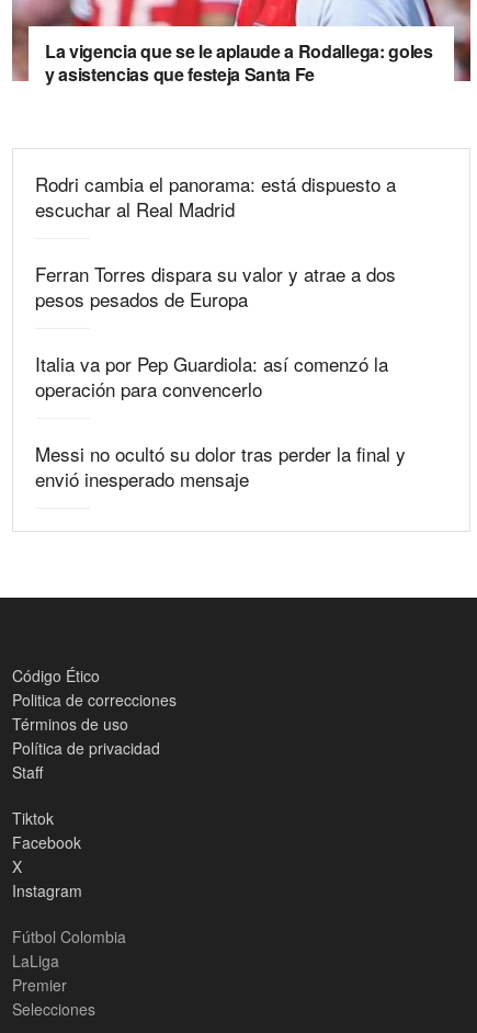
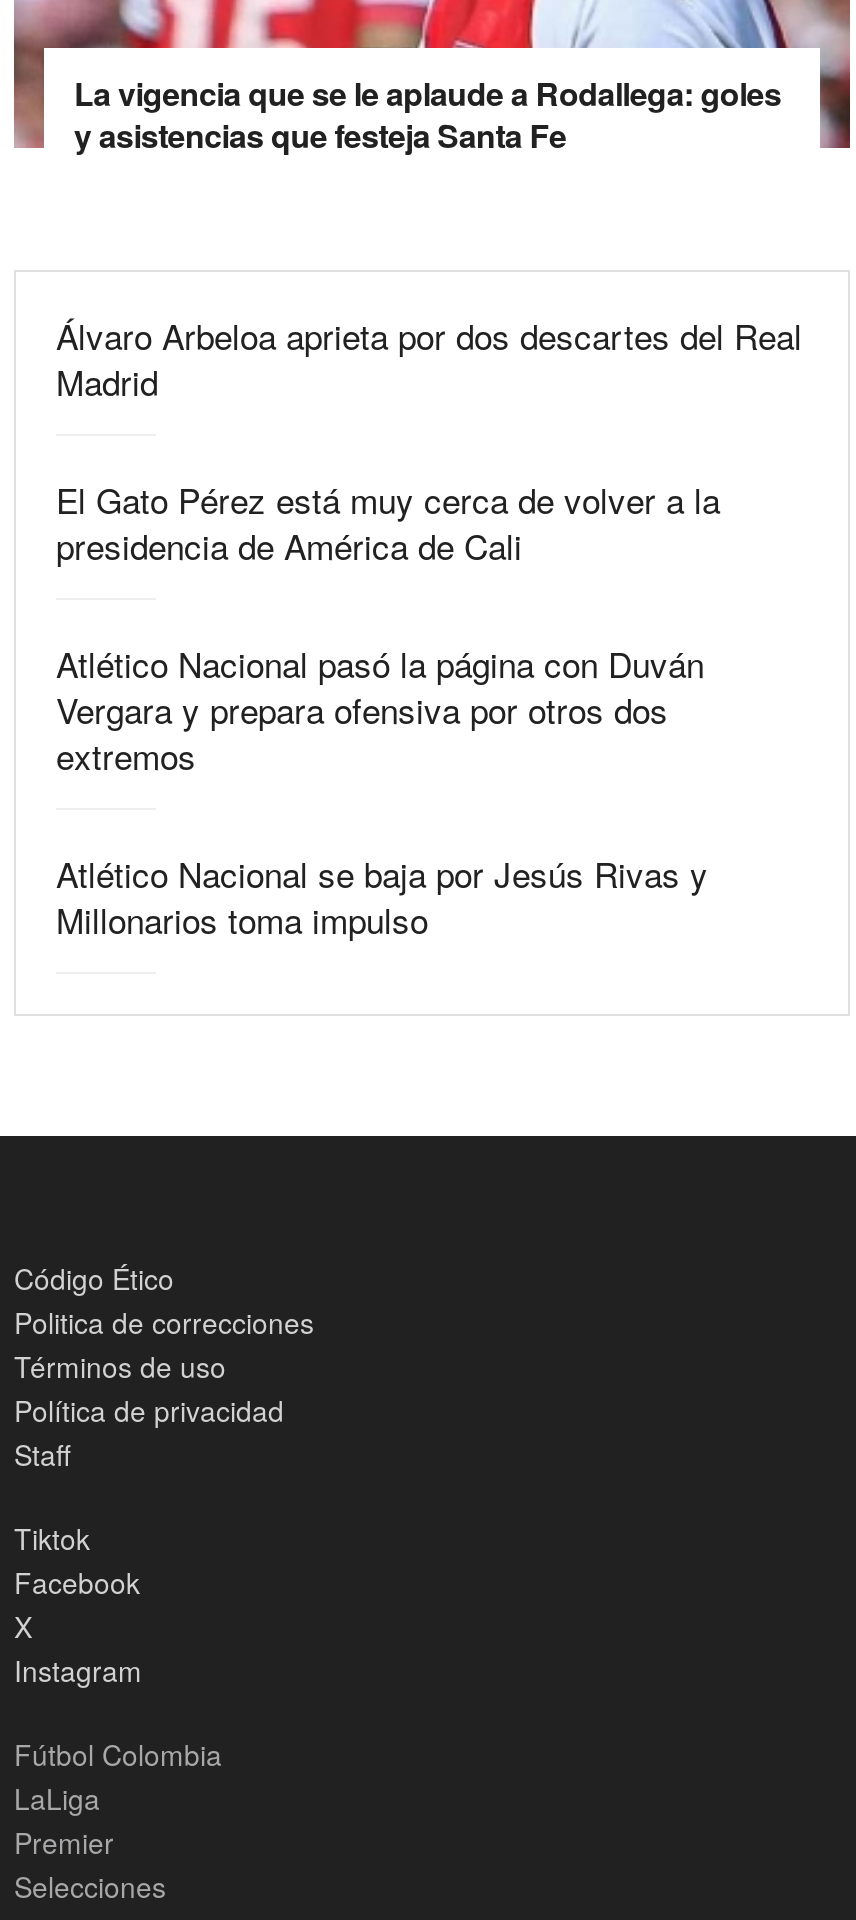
- Rodri cambia el panorama: está dispuesto a
- escuchar al Real Madrid
+ Álvaro Arbeloa aprieta por dos descartes del Real
+ Madrid

- Ferran Torres dispara su valor y atrae a dos
- pesos pesados de Europa
+ El Gato Pérez está muy cerca de volver a la
+ presidencia de América de Cali

- Italia va por Pep Guardiola: así comenzó la
- operación para convencerlo
+ Atlético Nacional pasó la página con Duván
+ Vergara y prepara ofensiva por otros dos
+ extremos

- Messi no ocultó su dolor tras perder la final y
- envió inesperado mensaje
+ Atlético Nacional se baja por Jesús Rivas y
+ Millonarios toma impulso
